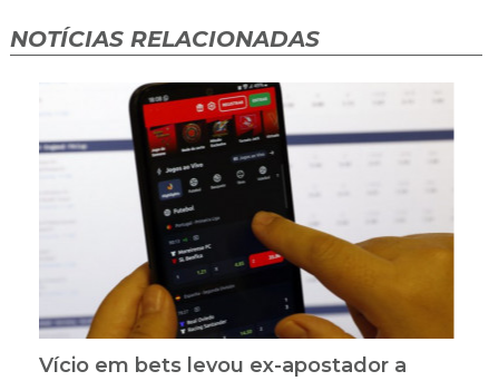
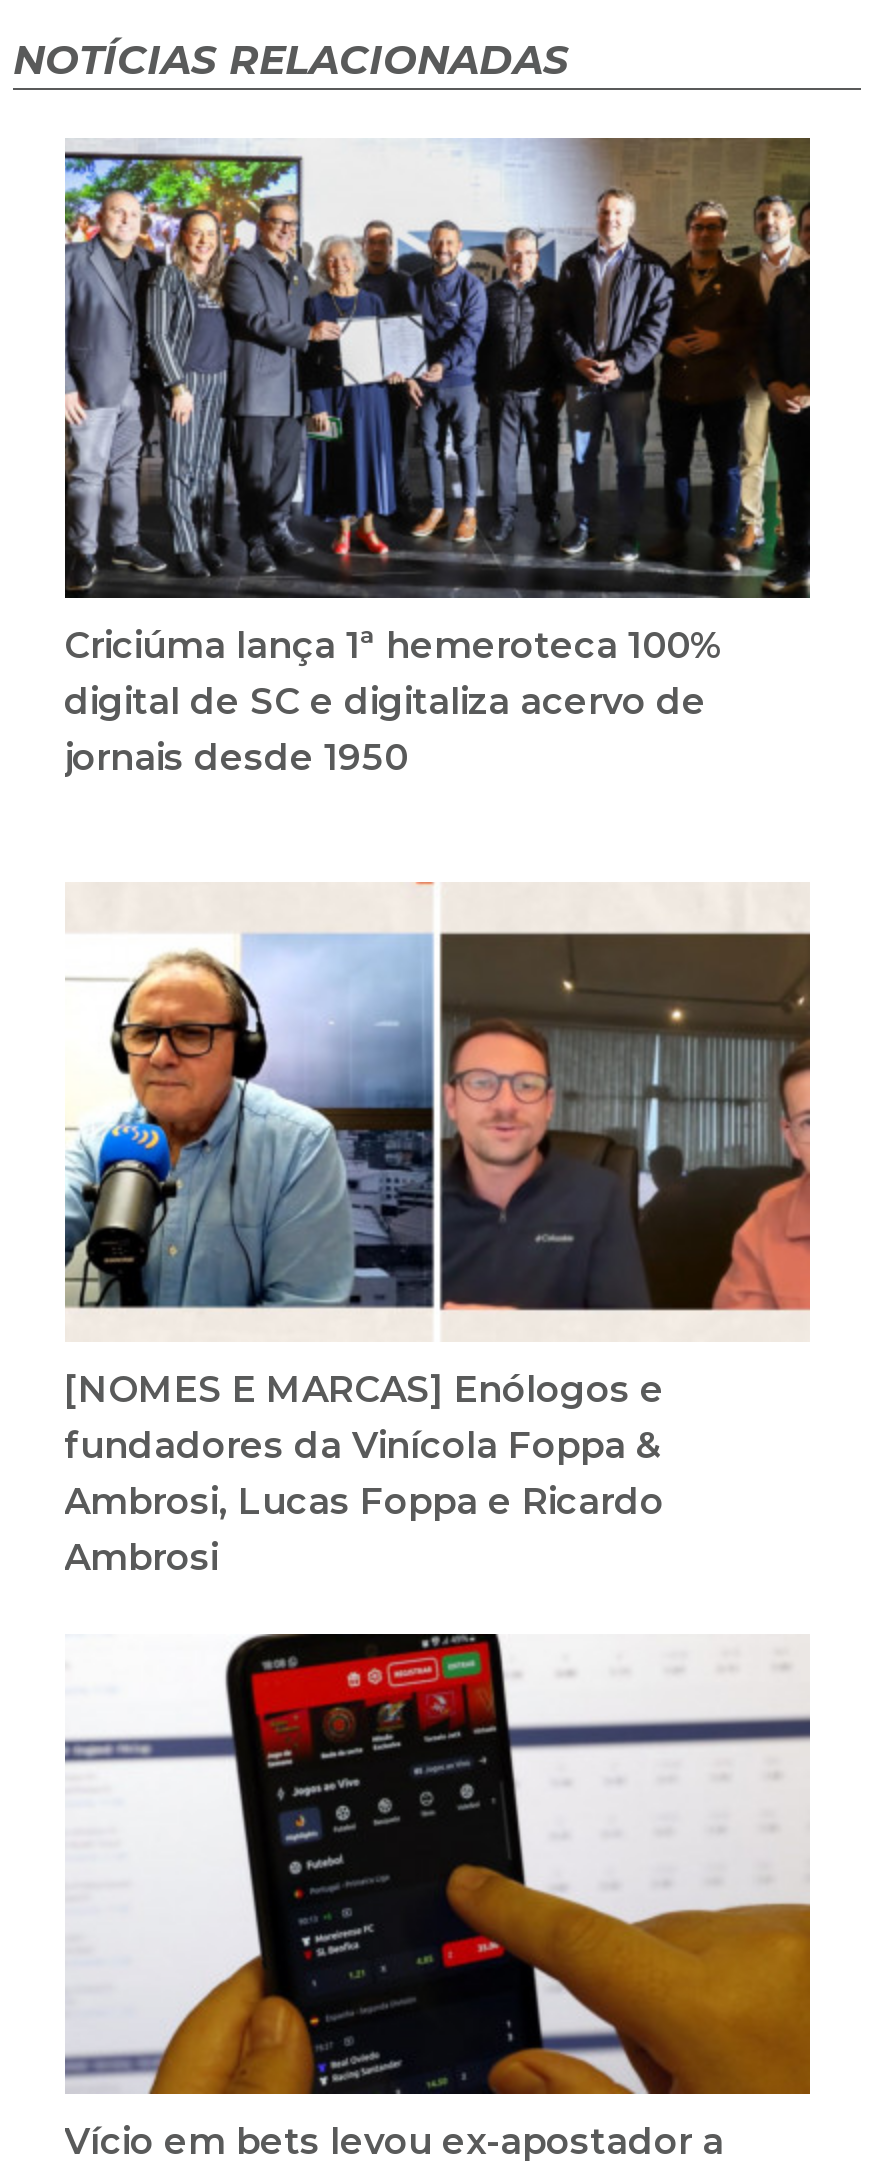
+ [image]
+ Criciúma lança 1ª hemeroteca 100%
+ digital de SC e digitaliza acervo de
+ jornais desde 1950

+ [image]
+ [NOMES E MARCAS] Enólogos e
+ fundadores da Vinícola Foppa &
+ Ambrosi, Lucas Foppa e Ricardo
+ Ambrosi
